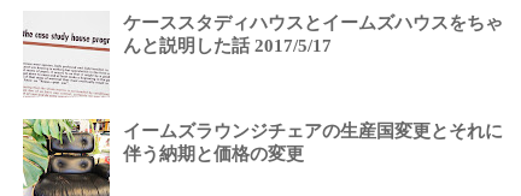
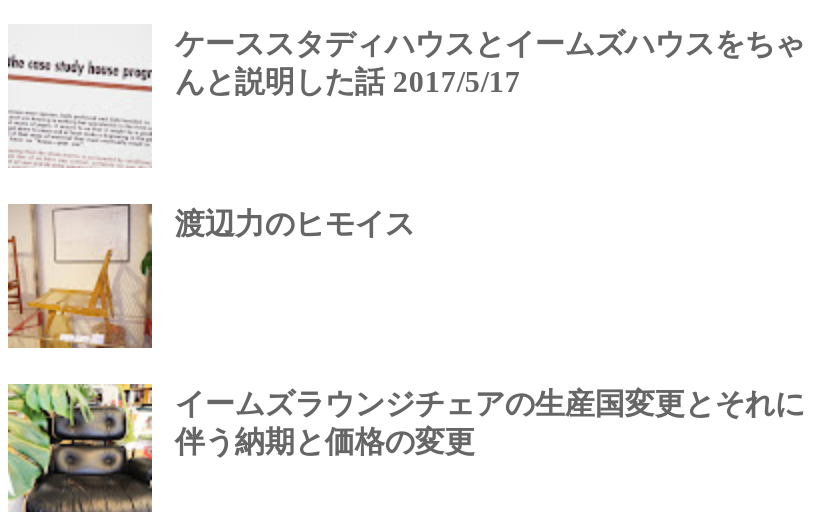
+ [image]
+ 渡辺力のヒモイス
